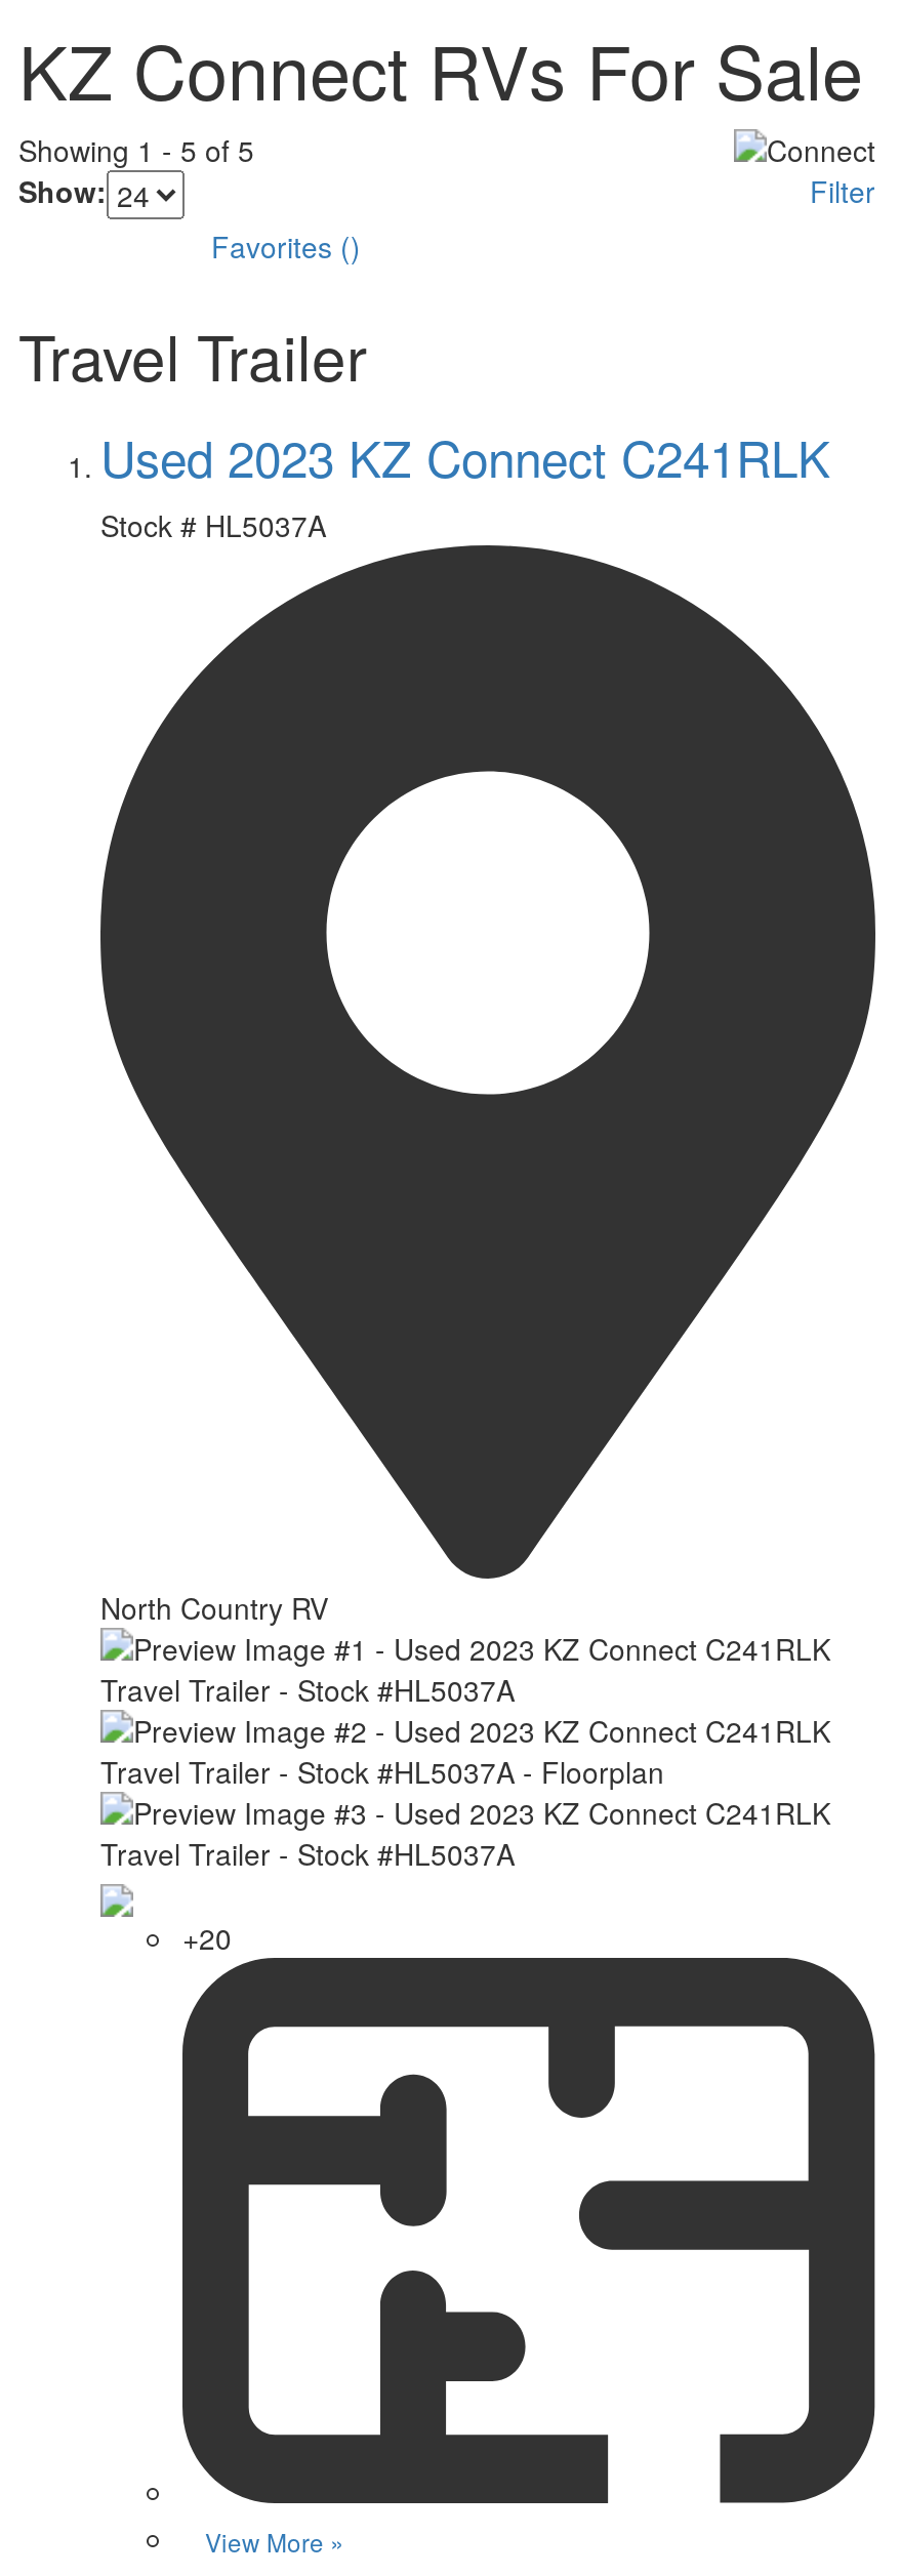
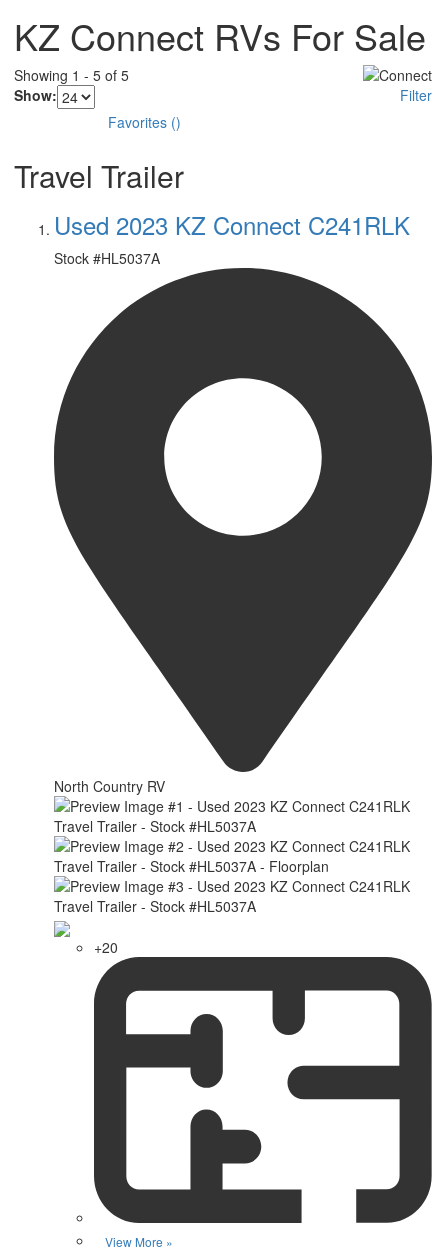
- Stock # HL5037A
+ Stock #HL5037A
